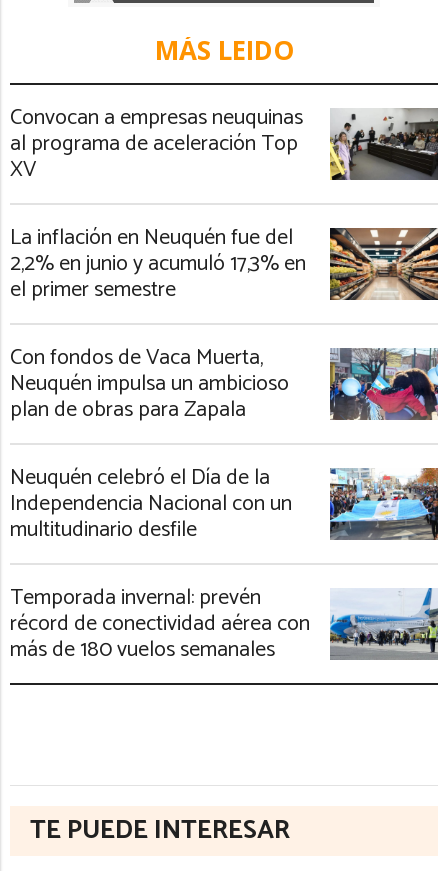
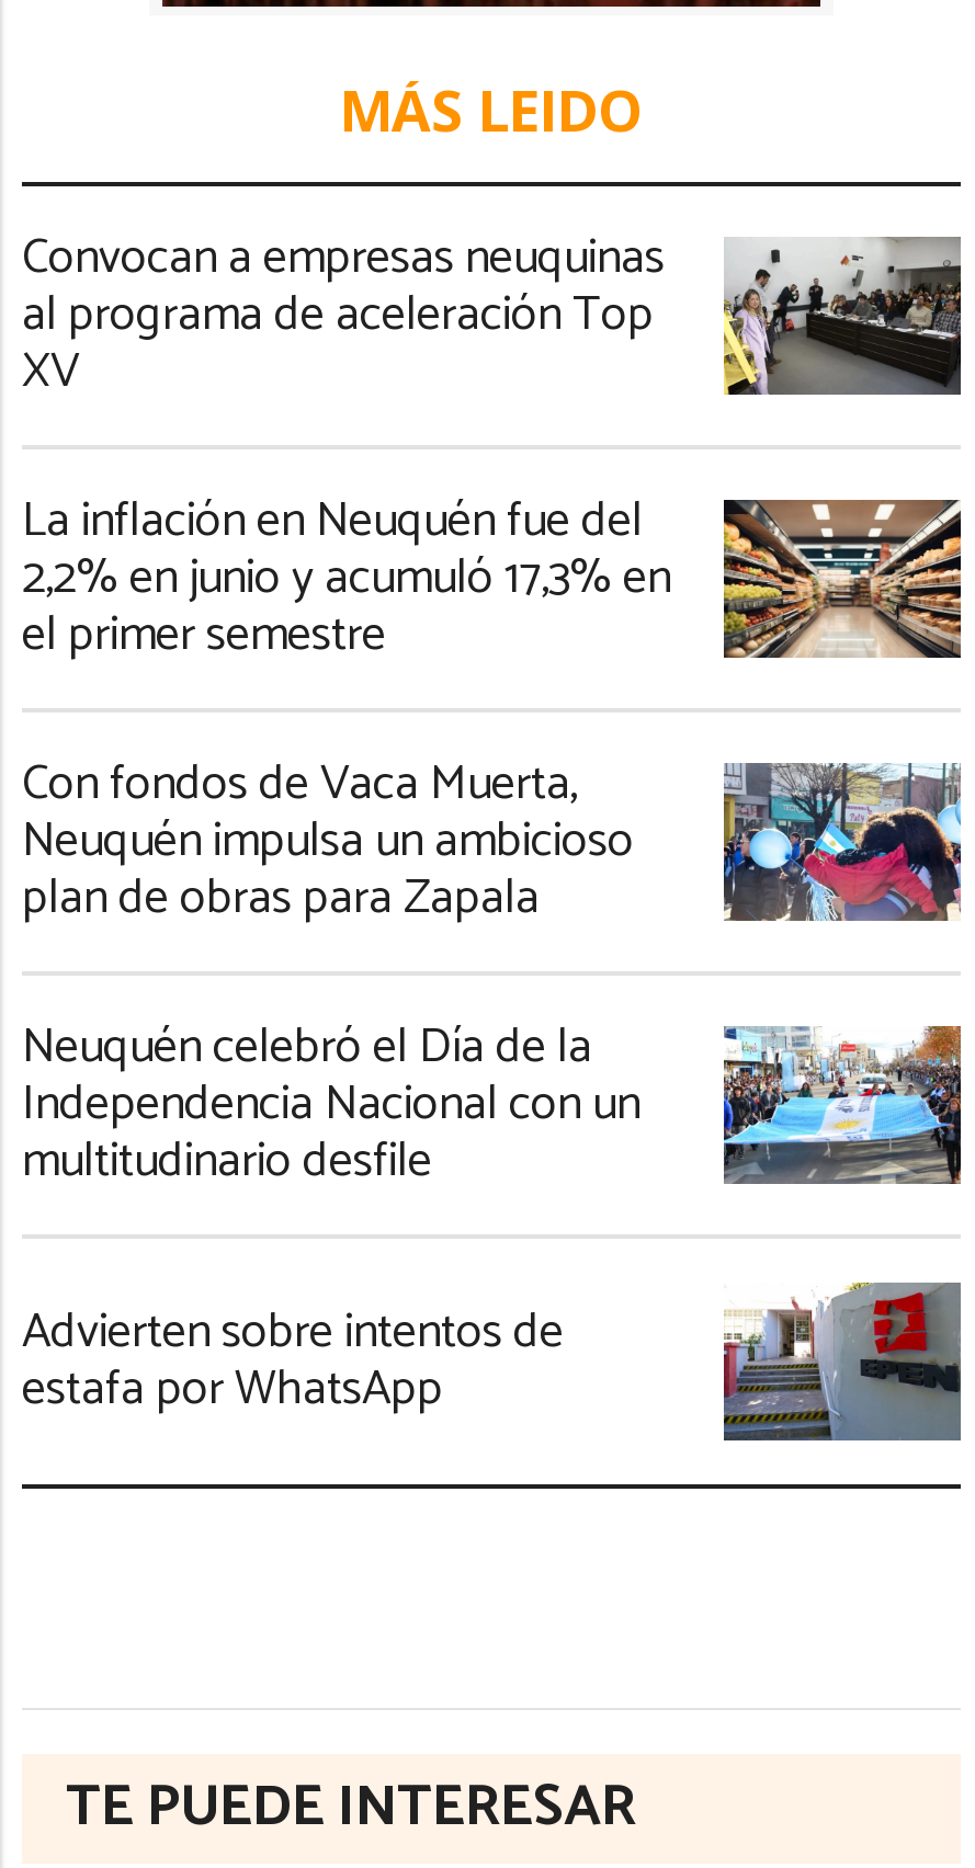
- Temporada invernal: prevén
- récord de conectividad aérea con
- más de 180 vuelos semanales
+ Advierten sobre intentos de
+ estafa por WhatsApp

- [image]
+ [image]
